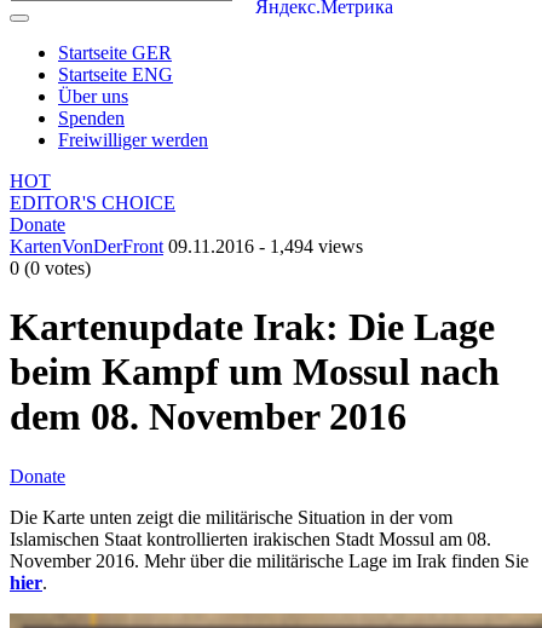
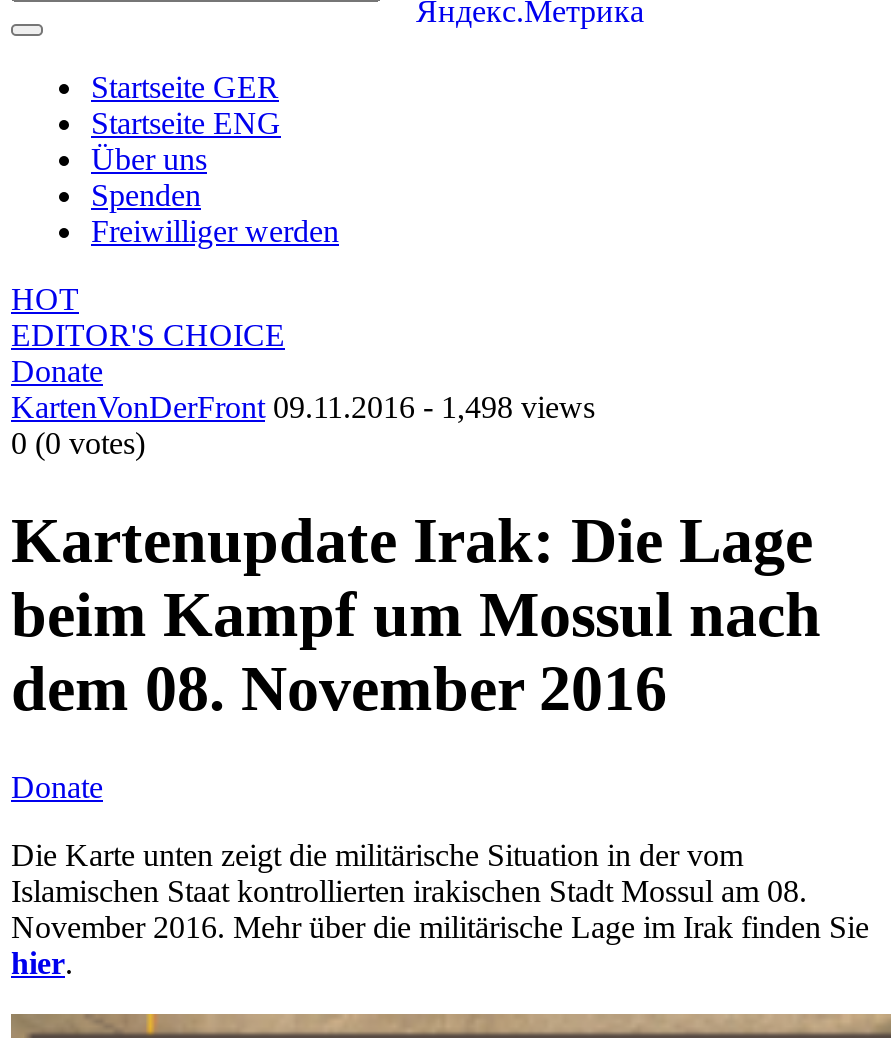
- KartenVonDerFront 09.11.2016 - 1,494 views
+ KartenVonDerFront 09.11.2016 - 1,498 views
